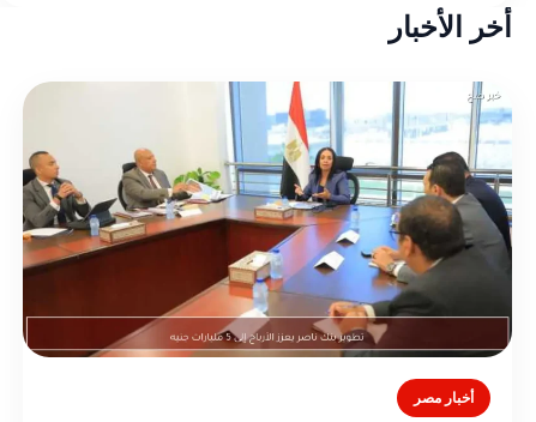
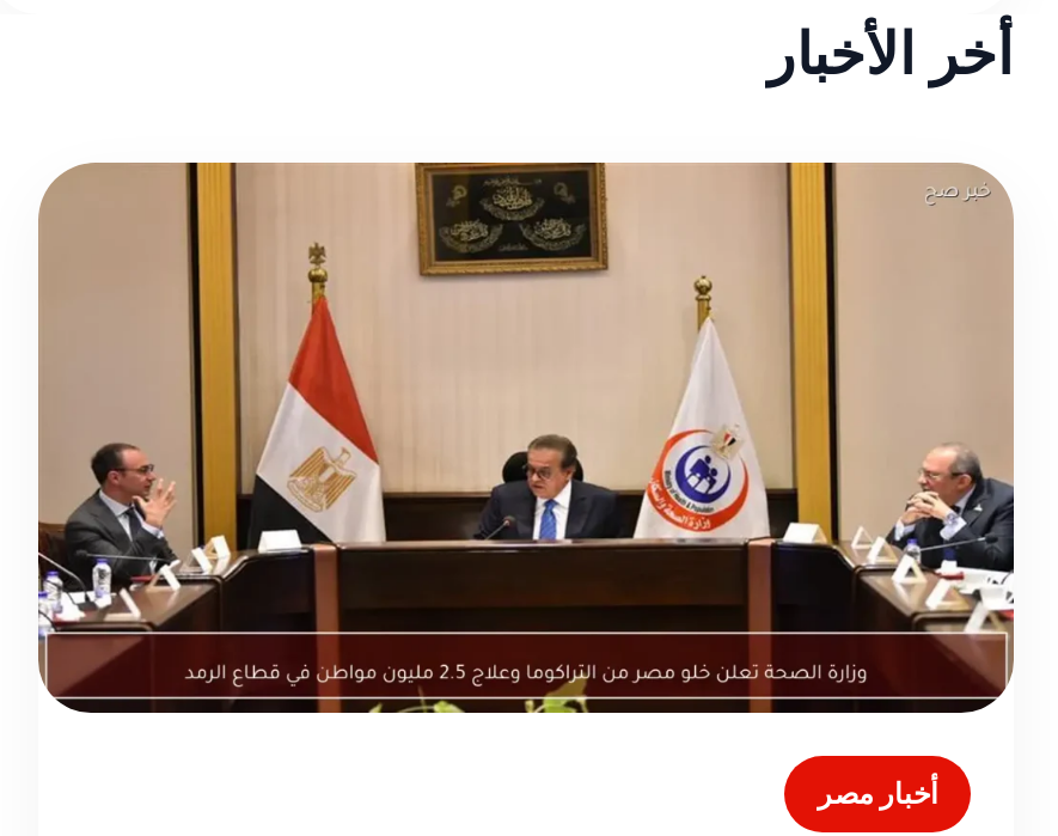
- [image]
+ [image]
